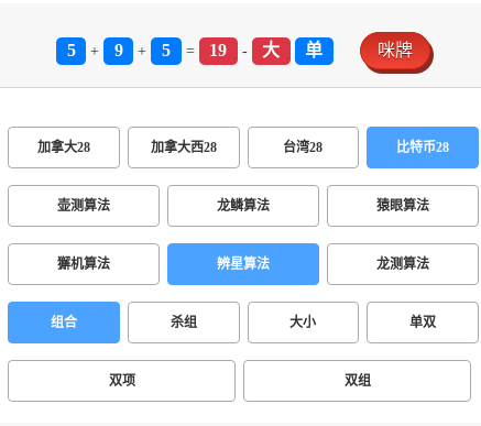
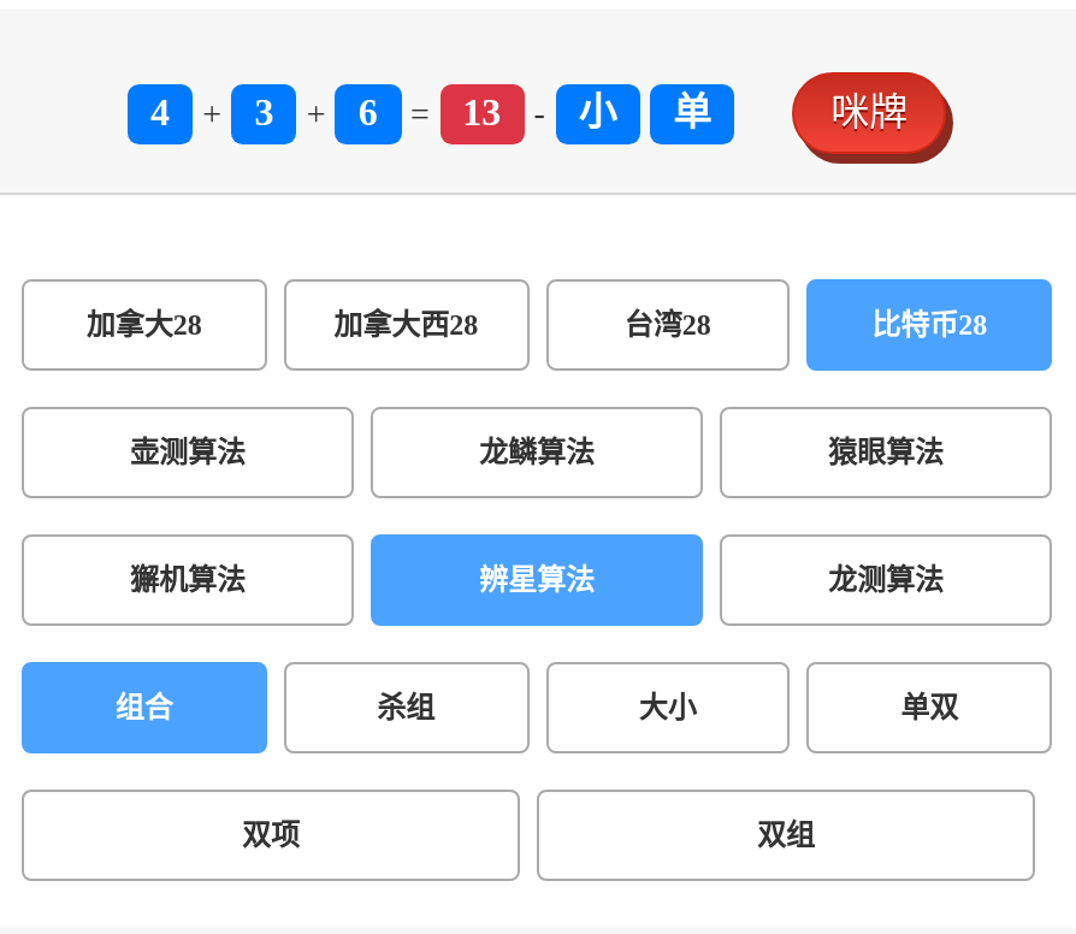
- 5
+ 4

- 9
+ 3

- 5
+ 6

- 19
+ 13

- 大
+ 小
